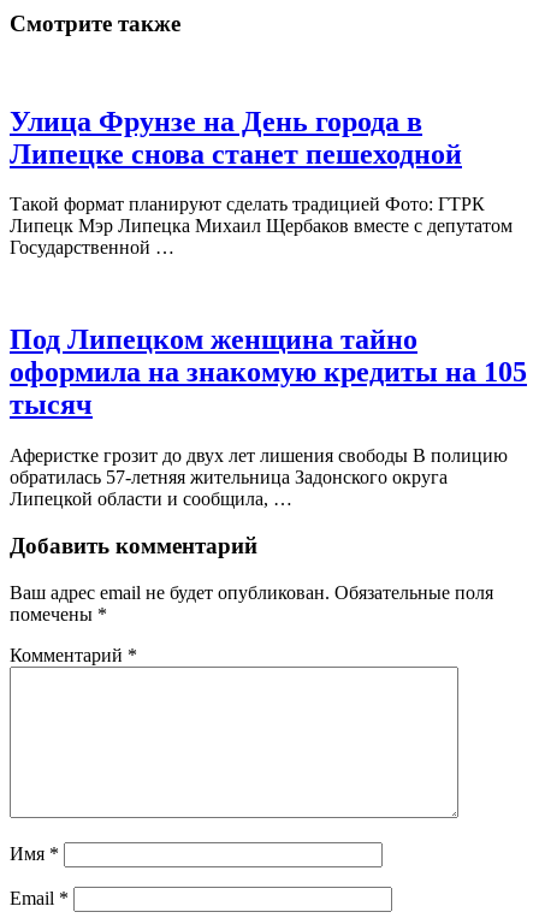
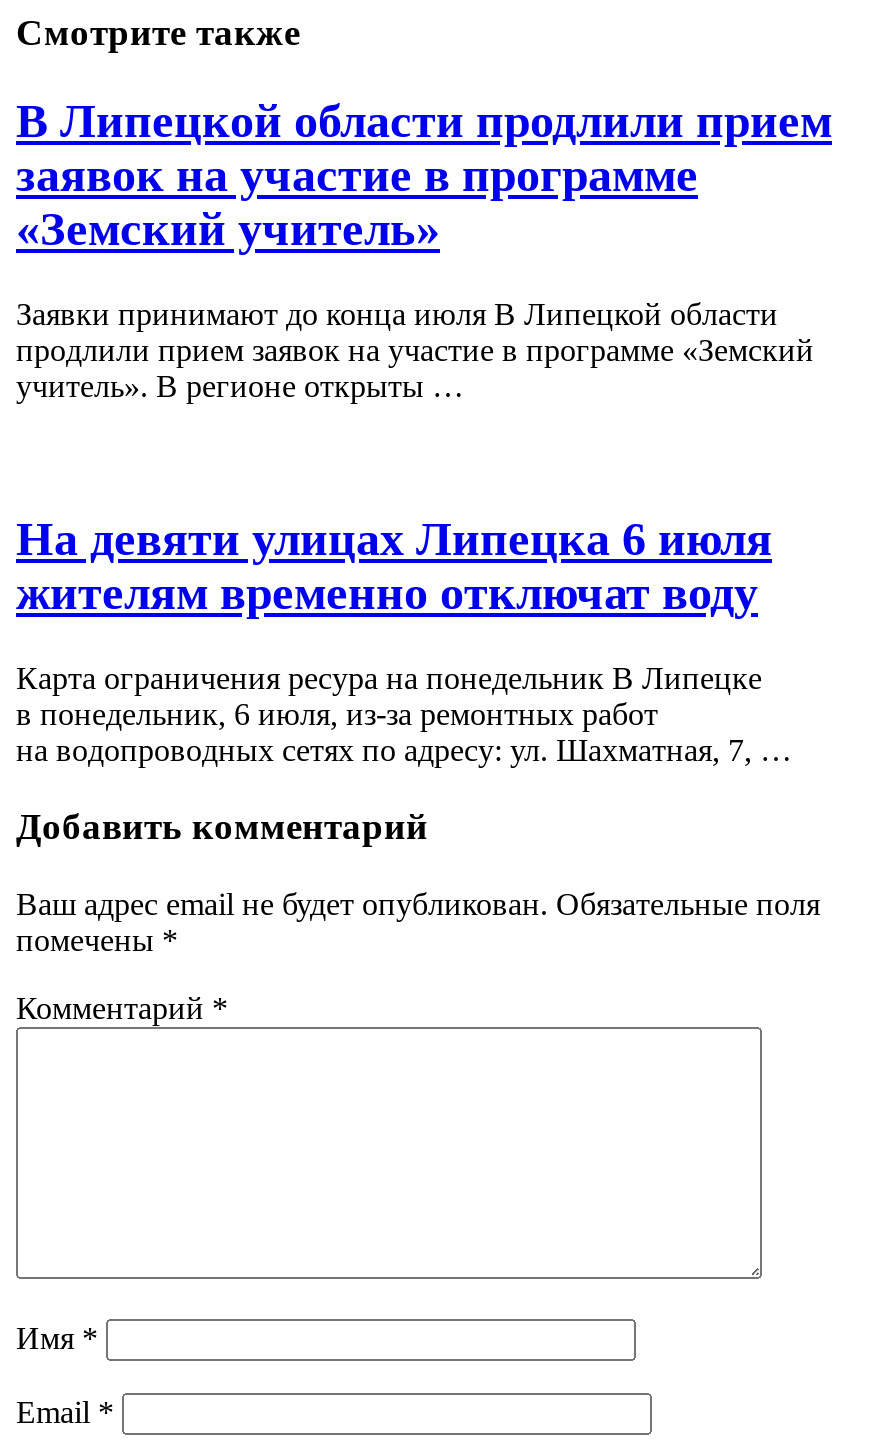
- Улица Фрунзе на День города в
- Липецке снова станет пешеходной
+ В Липецкой области продлили прием
+ заявок на участие в программе
+ «Земский учитель»

- Такой формат планируют сделать традицией Фото: ГТРК
- Липецк Мэр Липецка Михаил Щербаков вместе с депутатом
- Государственной …
+ Заявки принимают до конца июля В Липецкой области
+ продлили прием заявок на участие в программе «Земский
+ учитель». В регионе открыты …

- Под Липецком женщина тайно
- оформила на знакомую кредиты на 105
- тысяч
+ На девяти улицах Липецка 6 июля
+ жителям временно отключат воду

- Аферистке грозит до двух лет лишения свободы В полицию
- обратилась 57-летняя жительница Задонского округа
- Липецкой области и сообщила, …
+ Карта ограничения ресура на понедельник В Липецке
+ в понедельник, 6 июля, из-за ремонтных работ
+ на водопроводных сетях по адресу: ул. Шахматная, 7, …
